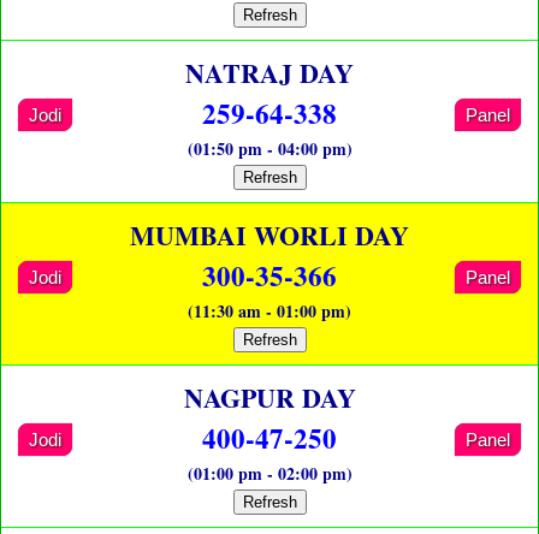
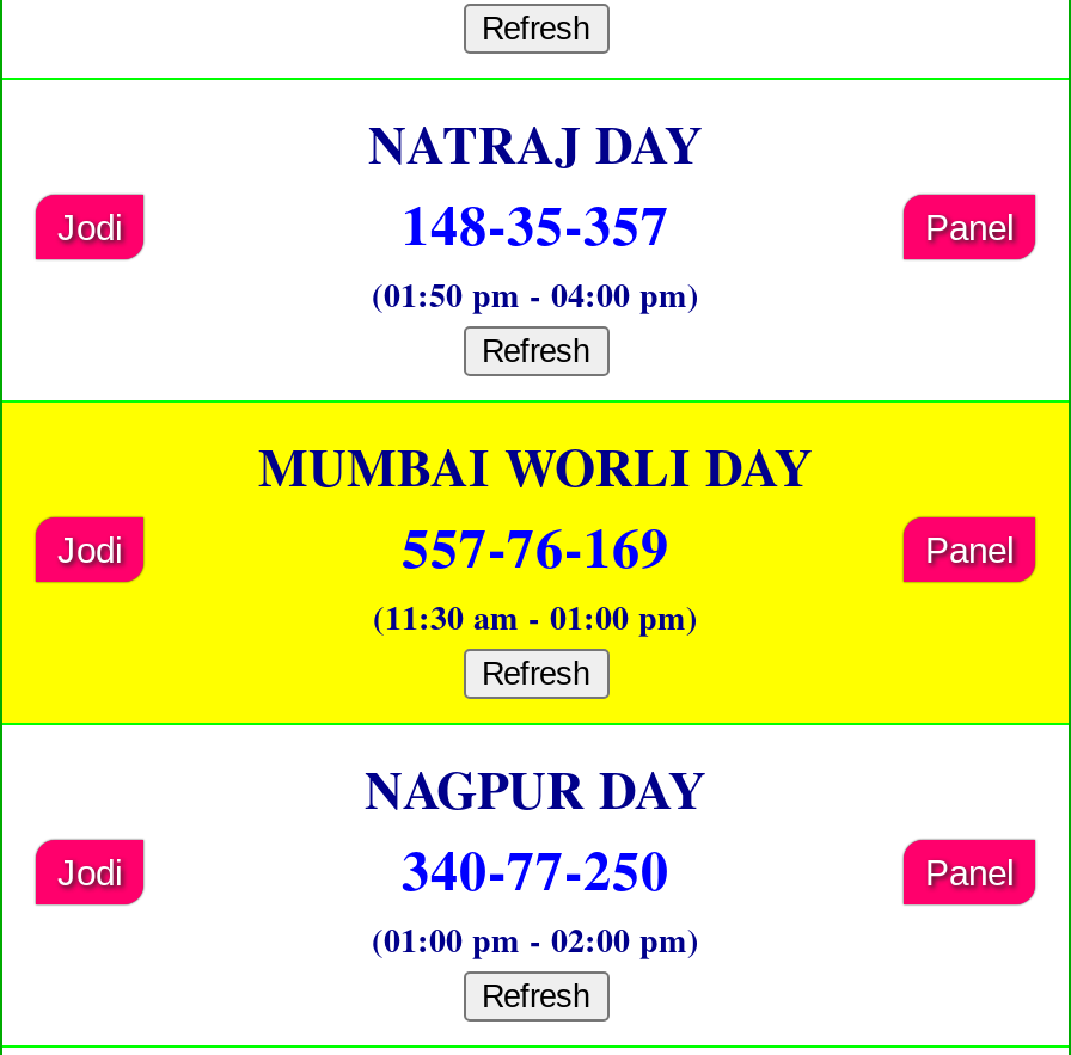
- 259-64-338
+ 148-35-357

- 300-35-366
+ 557-76-169

- 400-47-250
+ 340-77-250
